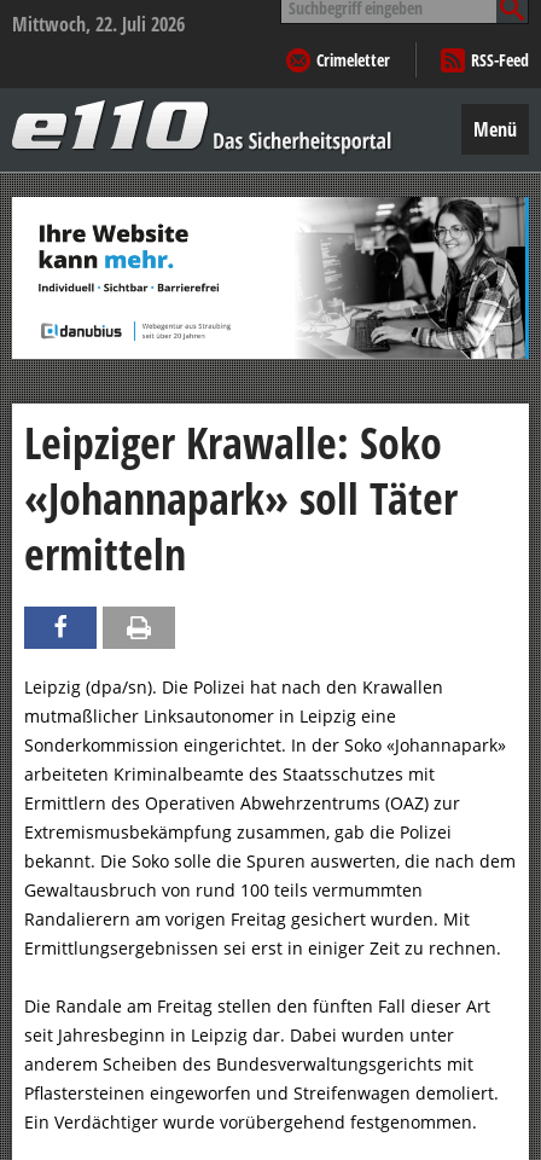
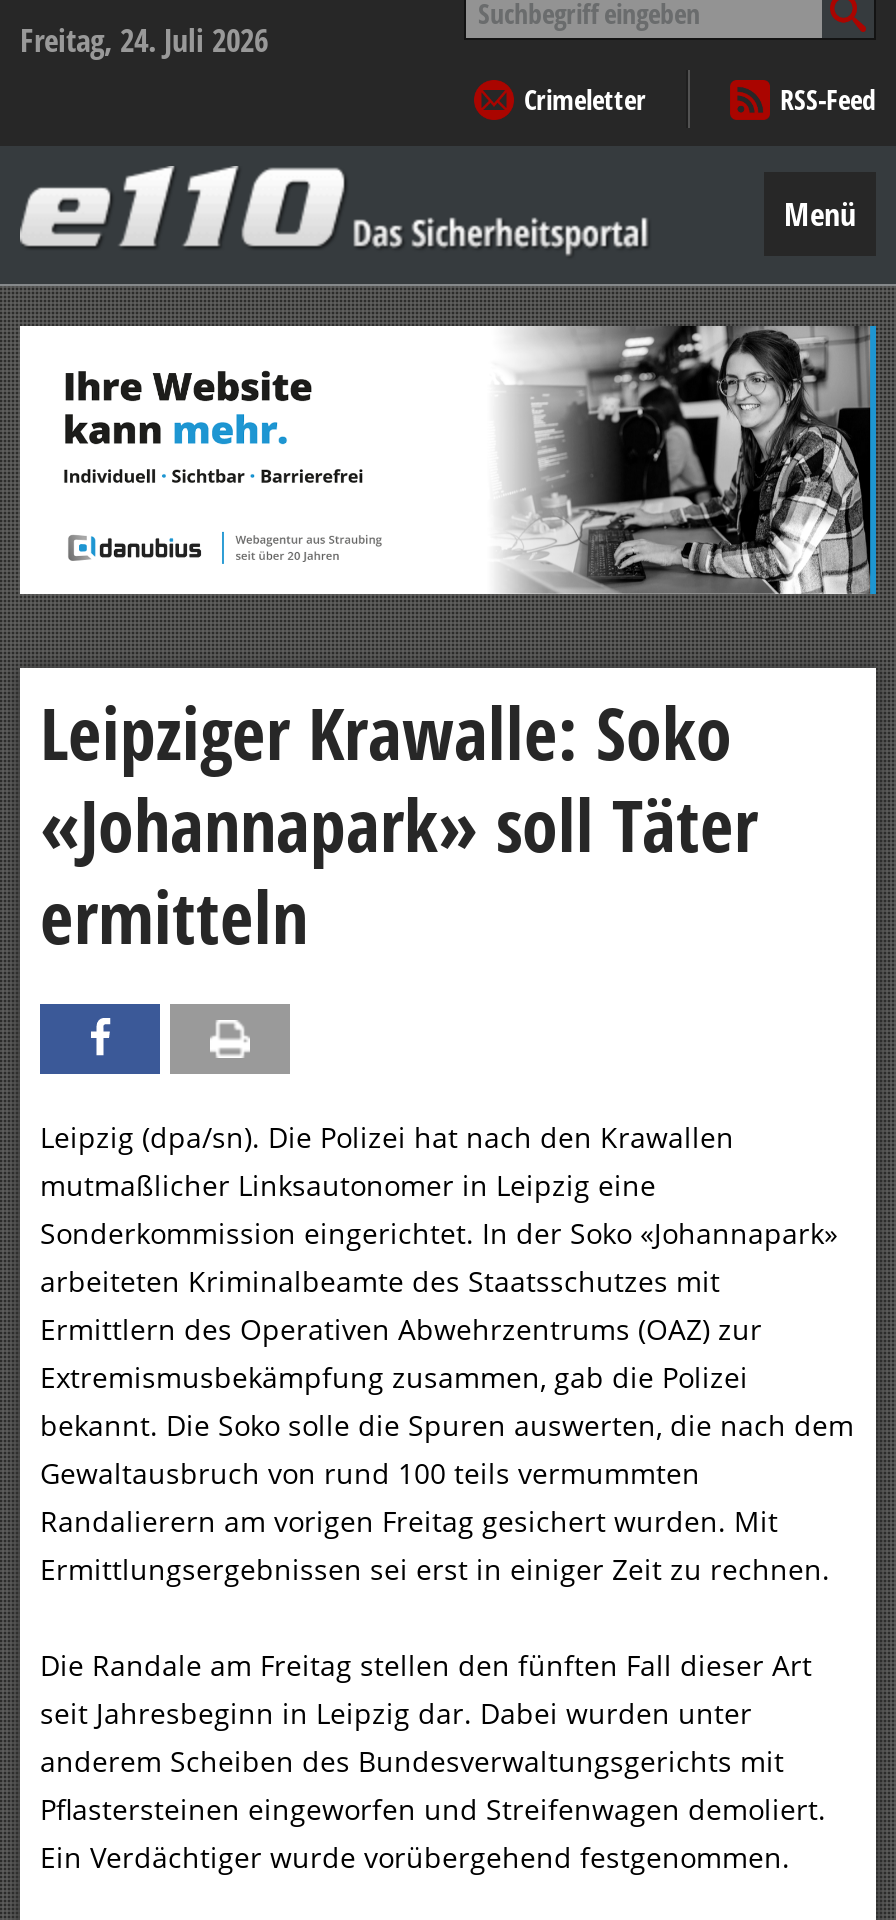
- Mittwoch, 22. Juli 2026
+ Freitag, 24. Juli 2026
